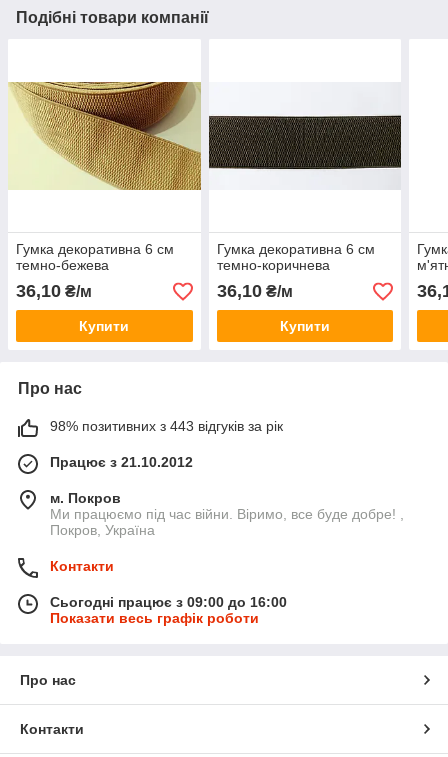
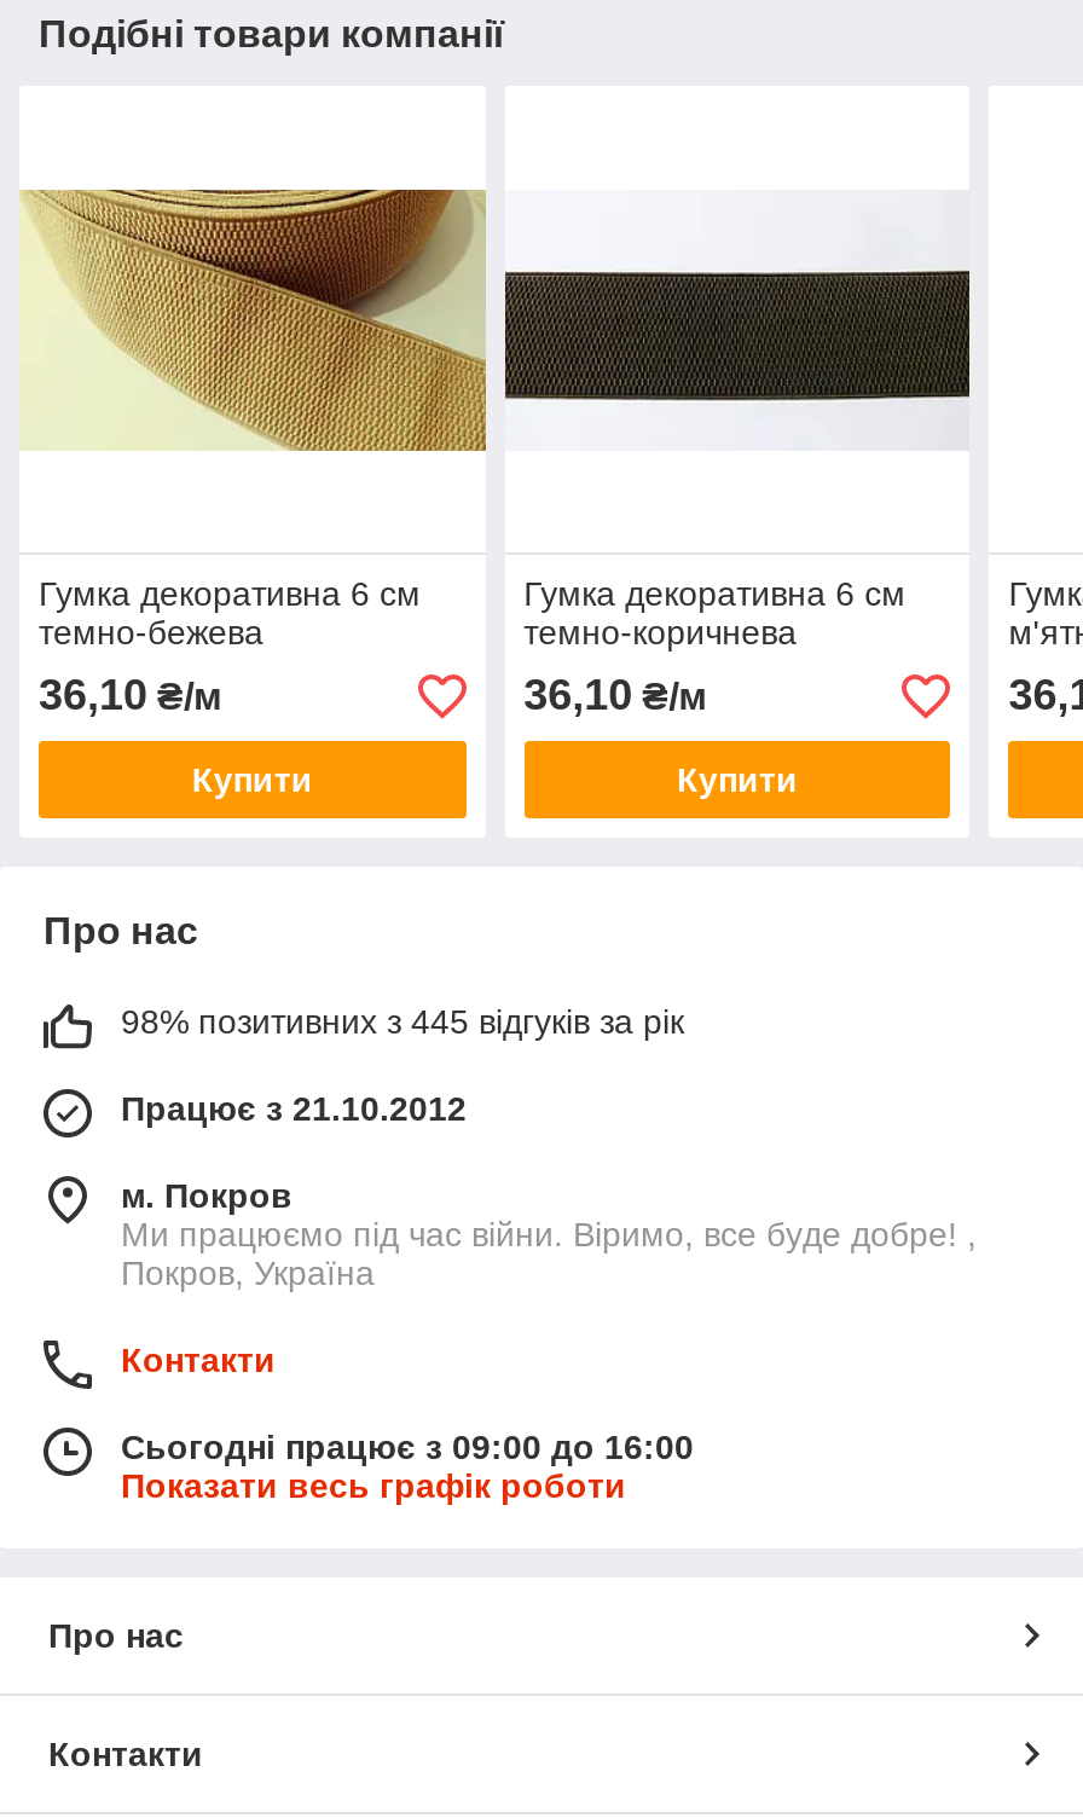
- 98% позитивних з 443 відгуків за рік
+ 98% позитивних з 445 відгуків за рік
